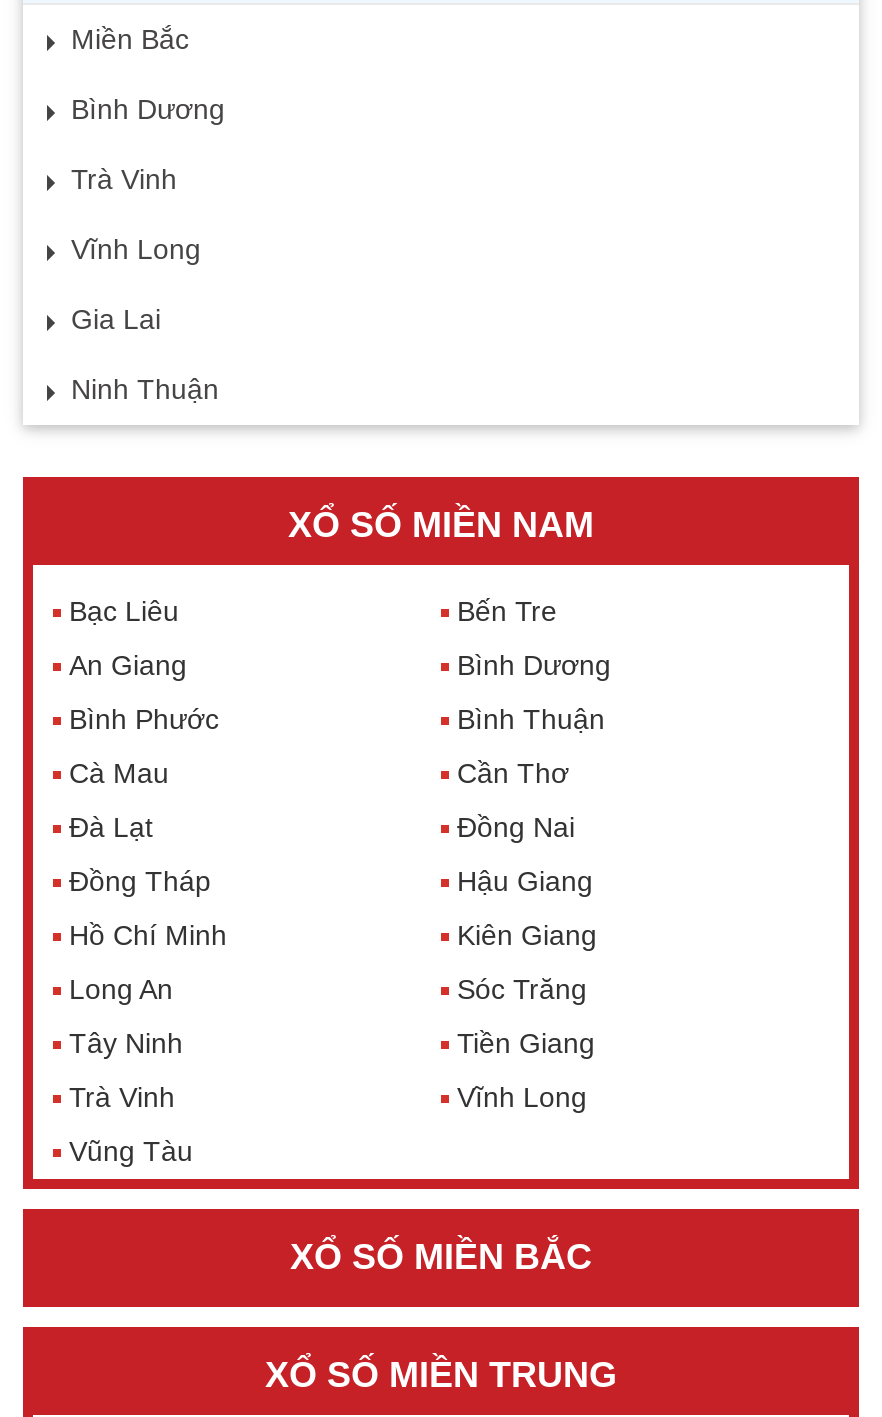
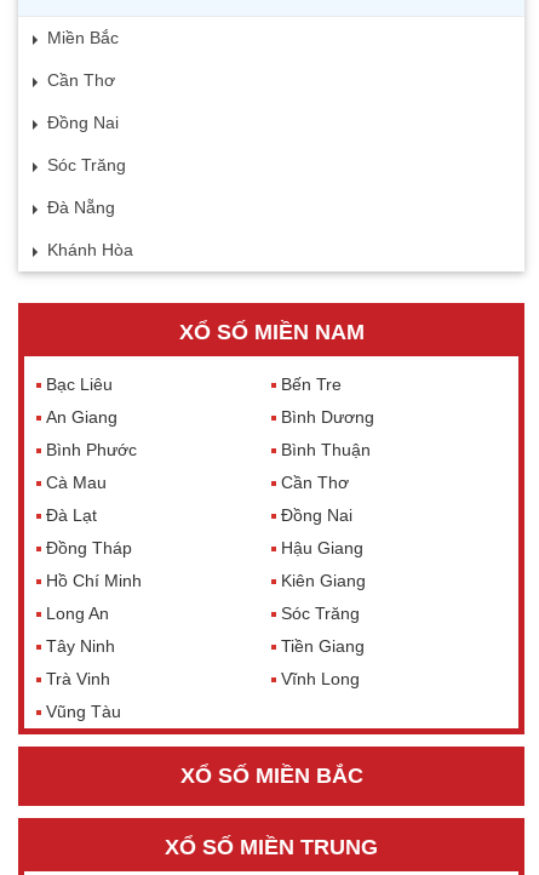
- Bình Dương
+ Cần Thơ

- Trà Vinh
+ Đồng Nai

- Vĩnh Long
+ Sóc Trăng

- Gia Lai
+ Đà Nẵng

- Ninh Thuận
+ Khánh Hòa
